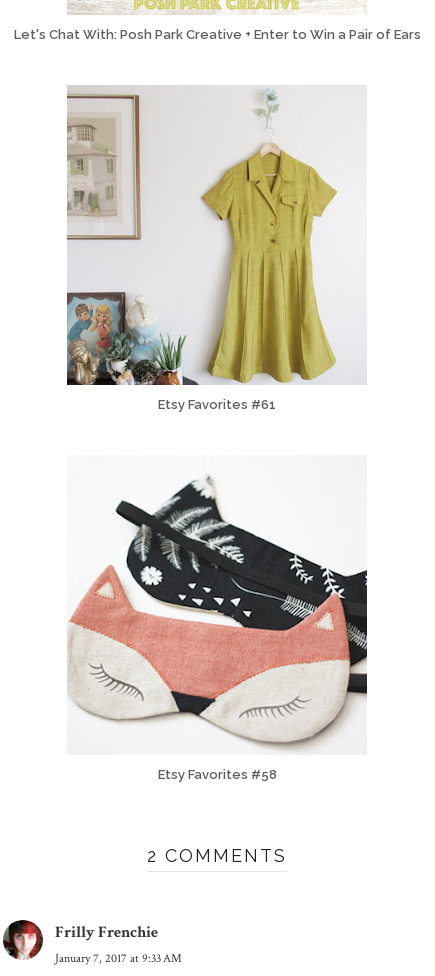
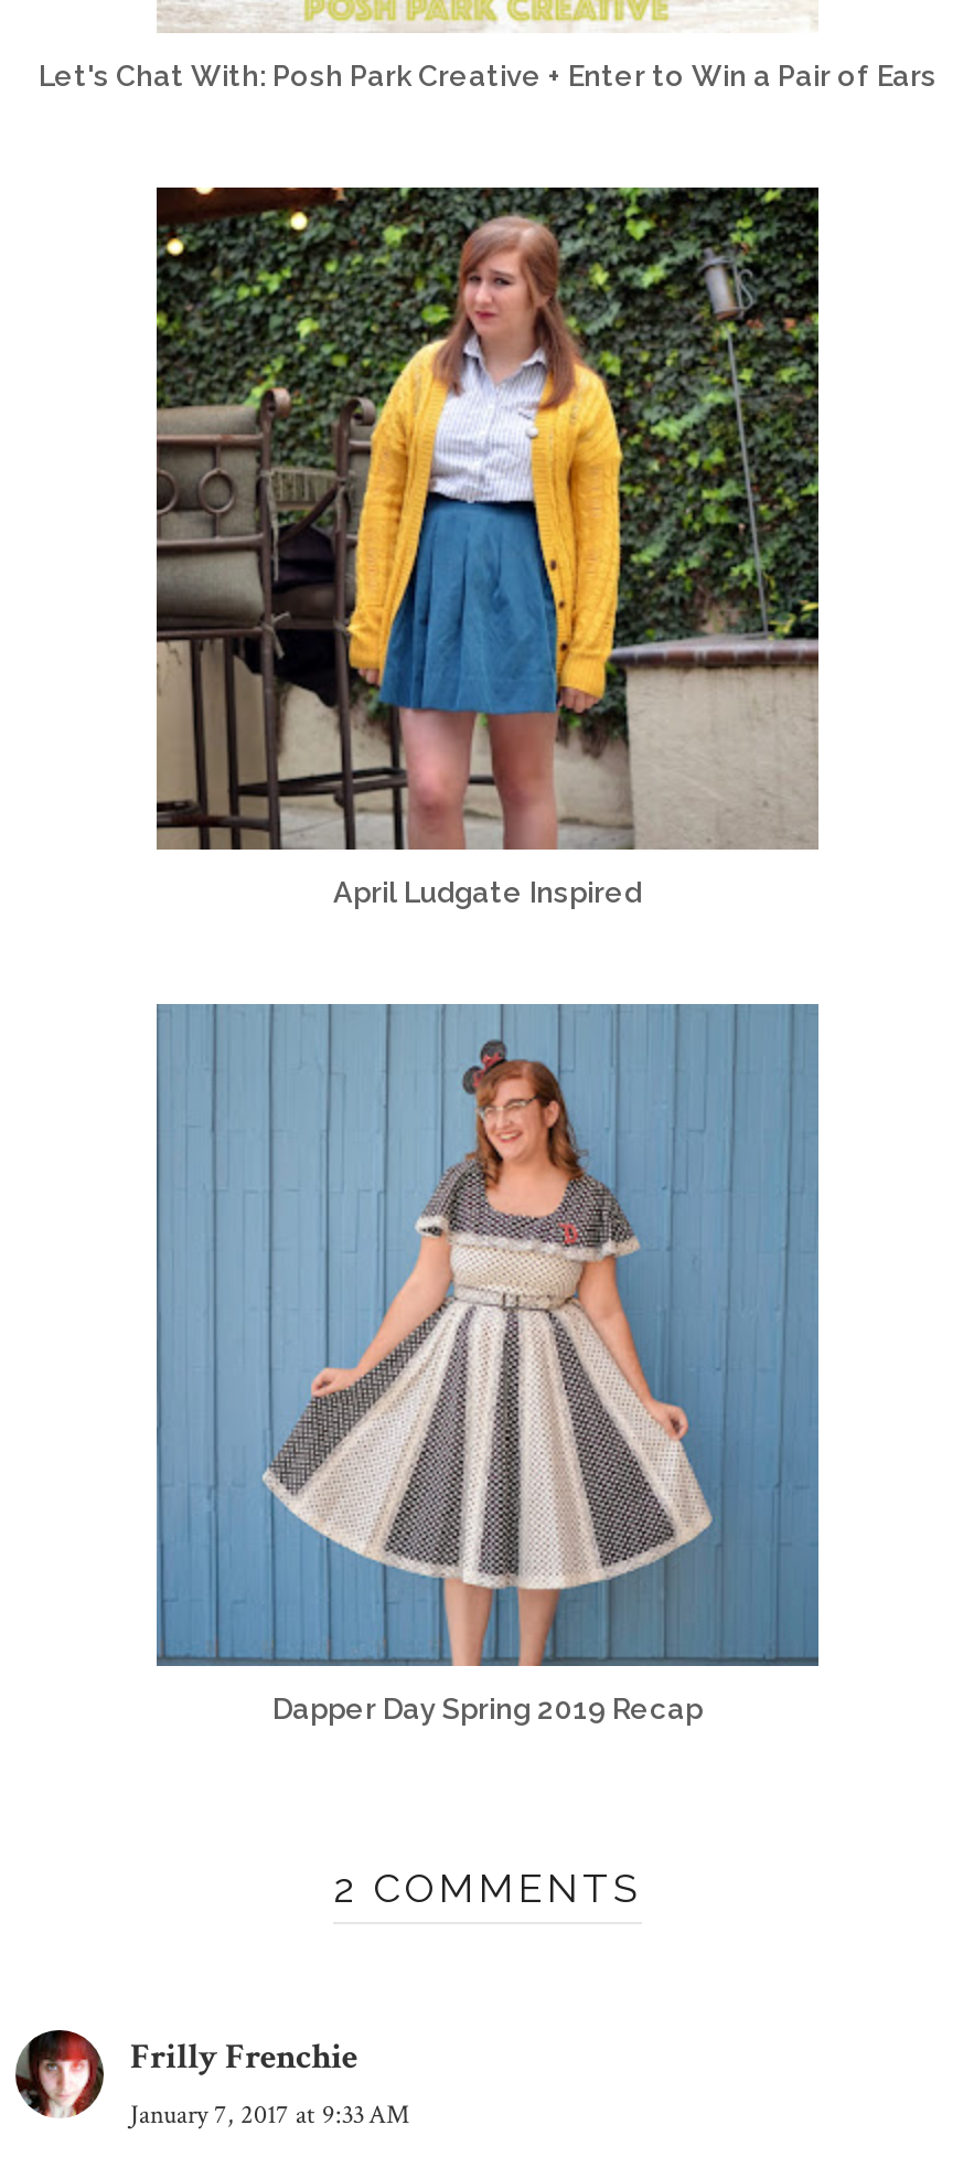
- [image]
- Etsy Favorites #61
+ [image]
+ April Ludgate Inspired

- [image]
- Etsy Favorites #58
+ [image]
+ Dapper Day Spring 2019 Recap
